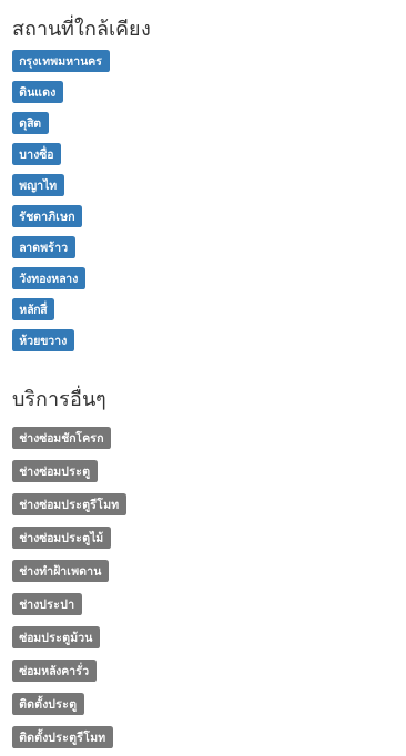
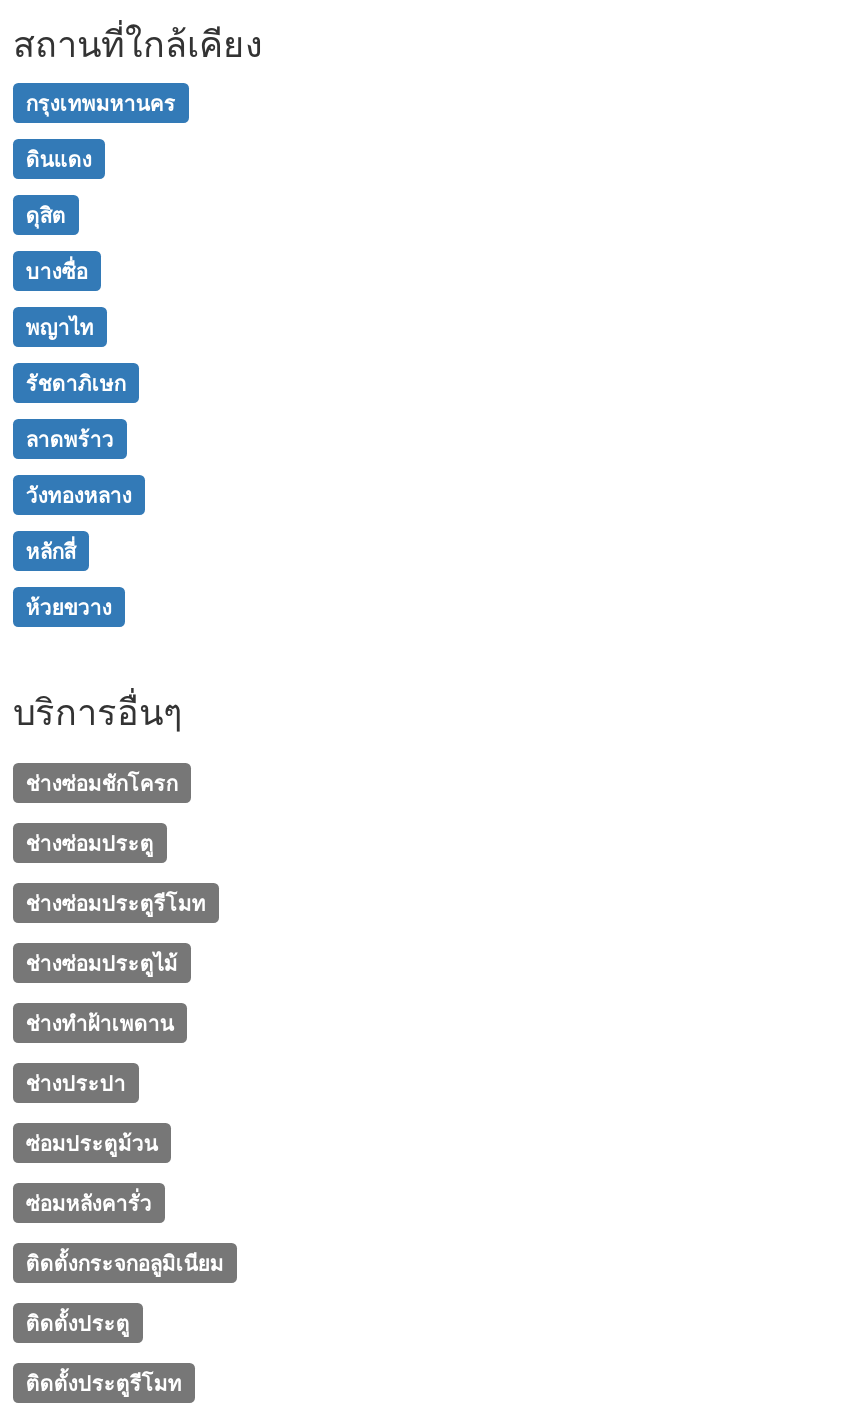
+ ติดตั้งกระจกอลูมิเนียม
